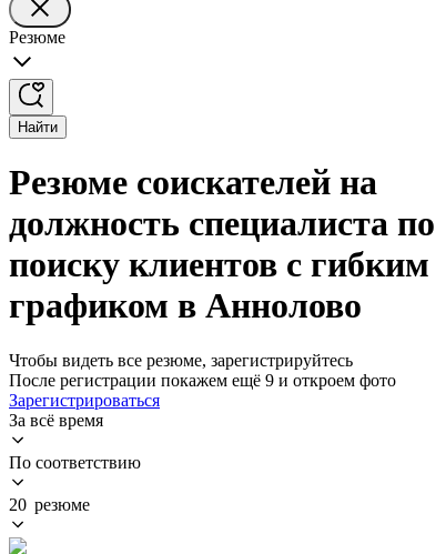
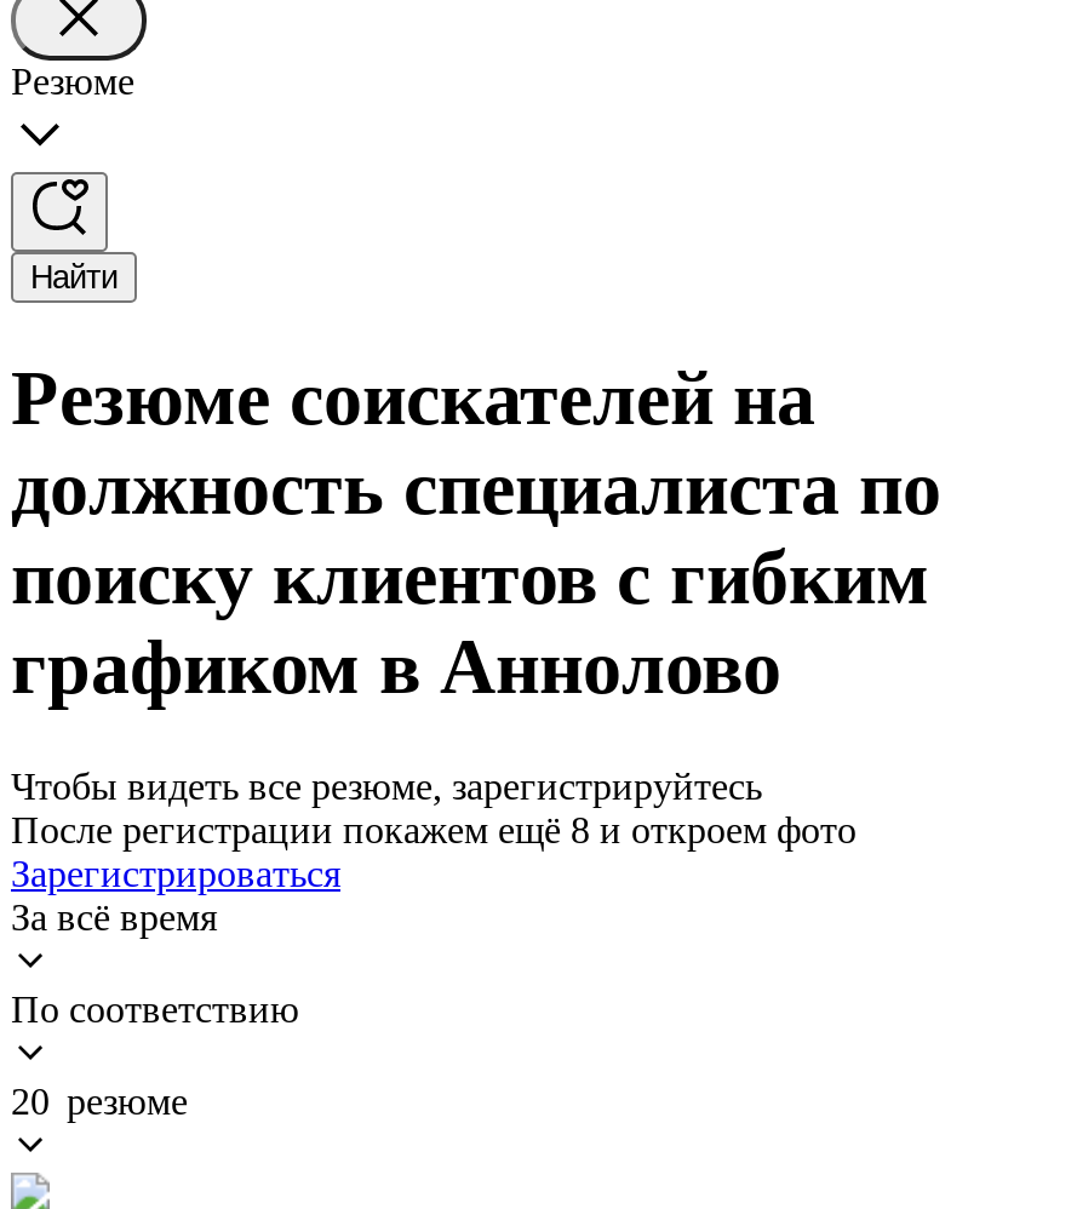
- После регистрации покажем ещё 9 и откроем фото
+ После регистрации покажем ещё 8 и откроем фото
